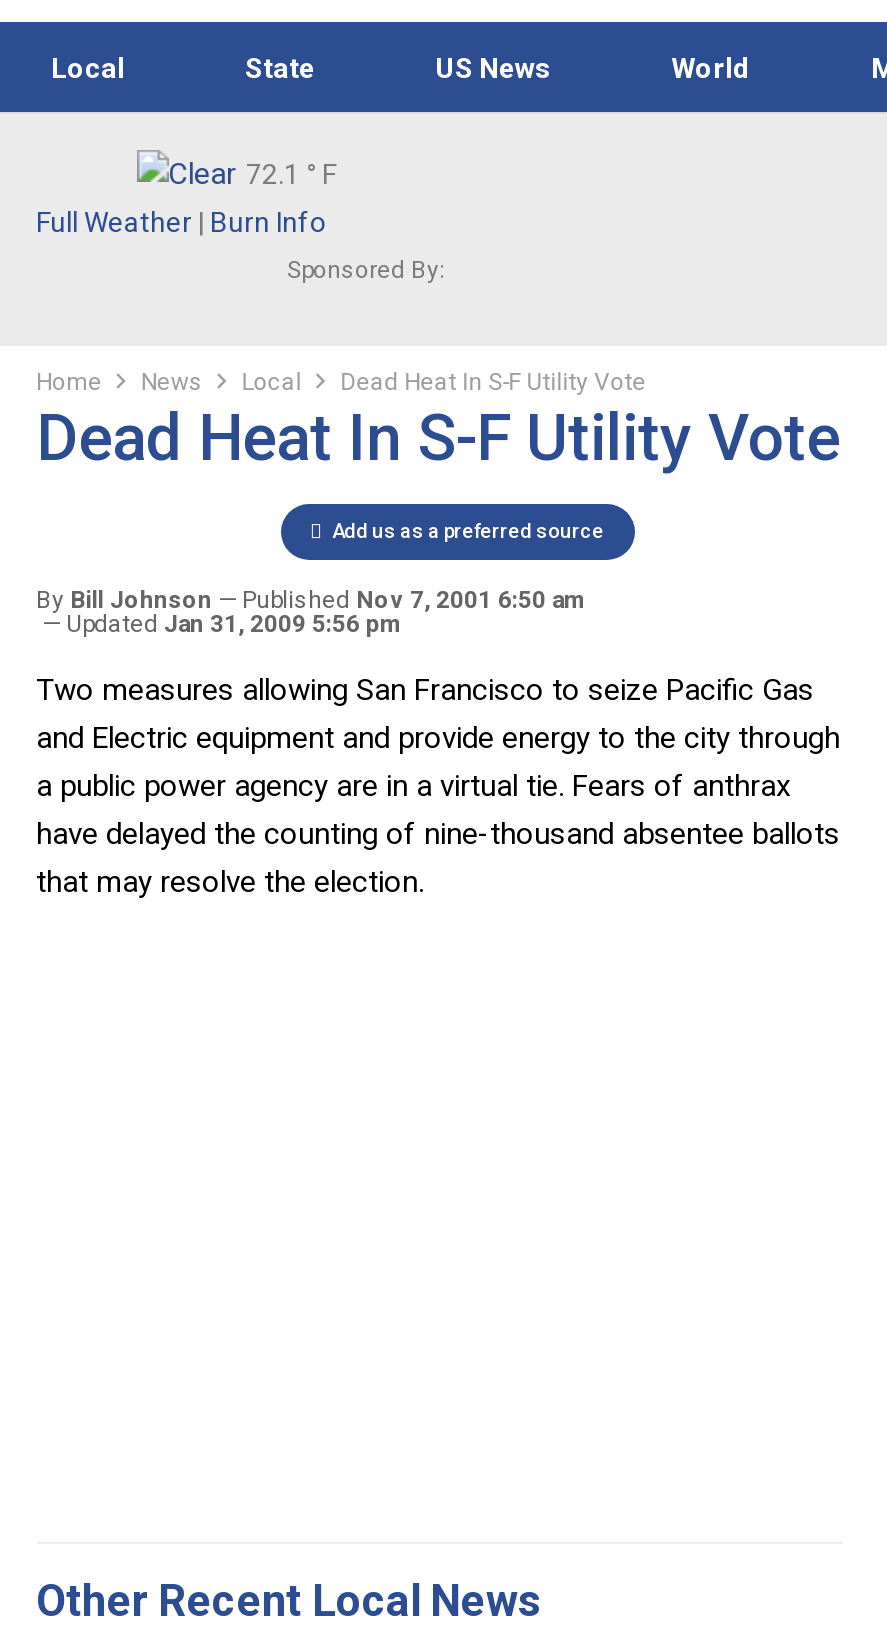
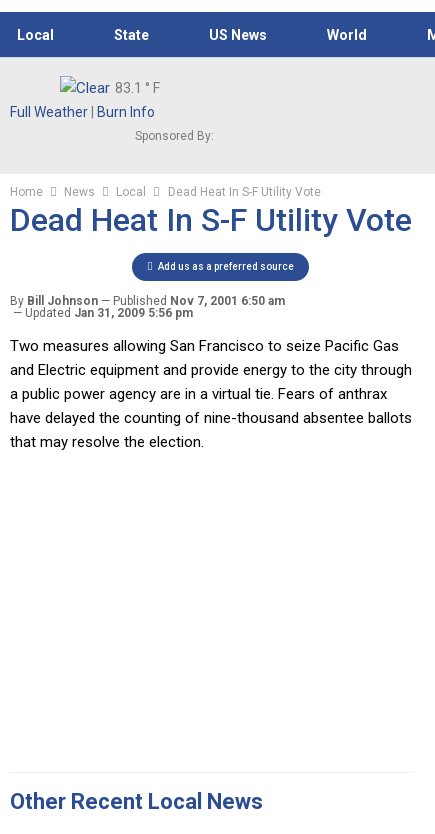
- 72.1 ° F
+ 83.1 ° F
